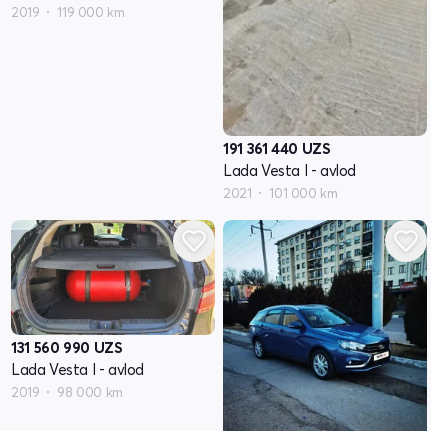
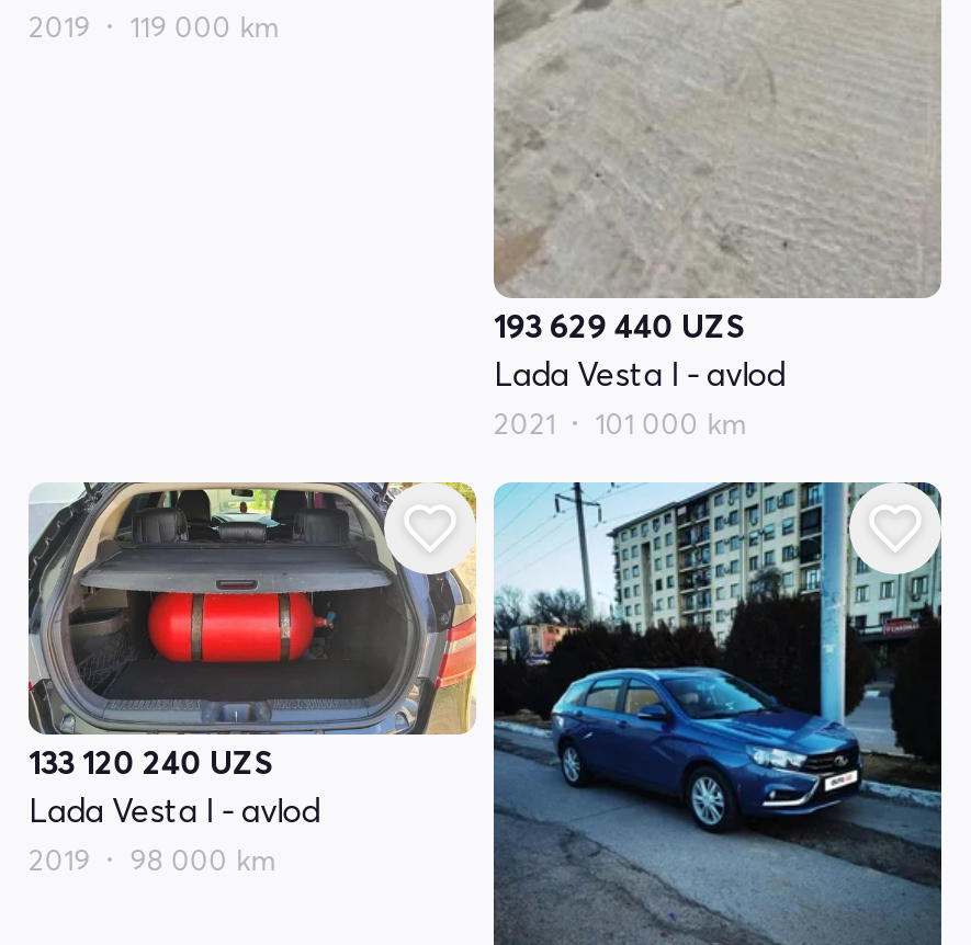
- 191 361 440 UZS
+ 193 629 440 UZS

- 131 560 990 UZS
+ 133 120 240 UZS
